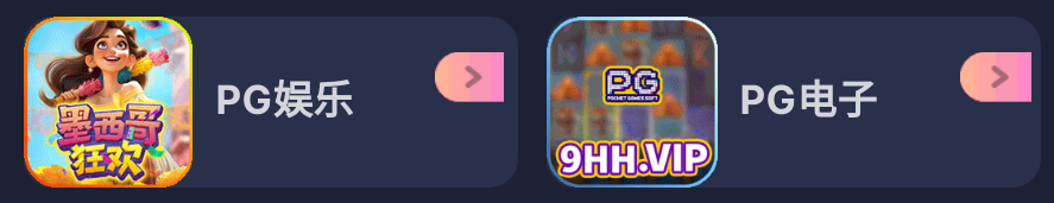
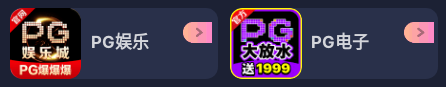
- [image]
+ [image]

- [image]
+ [image]
